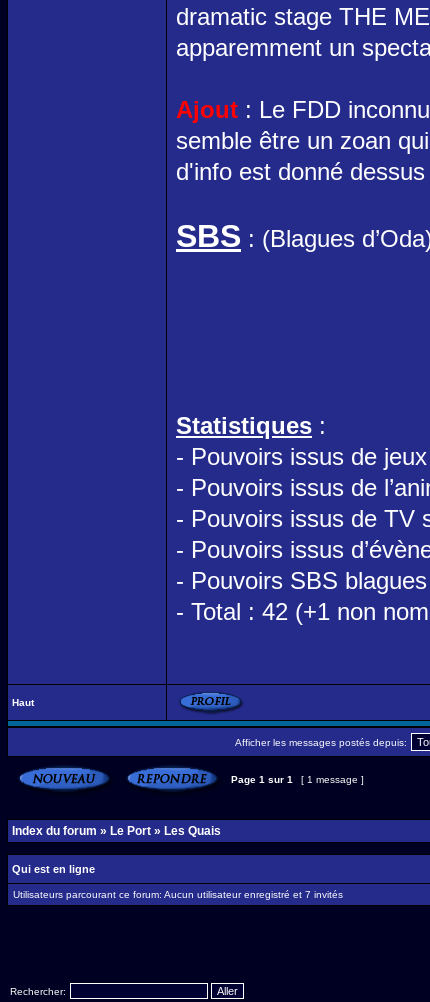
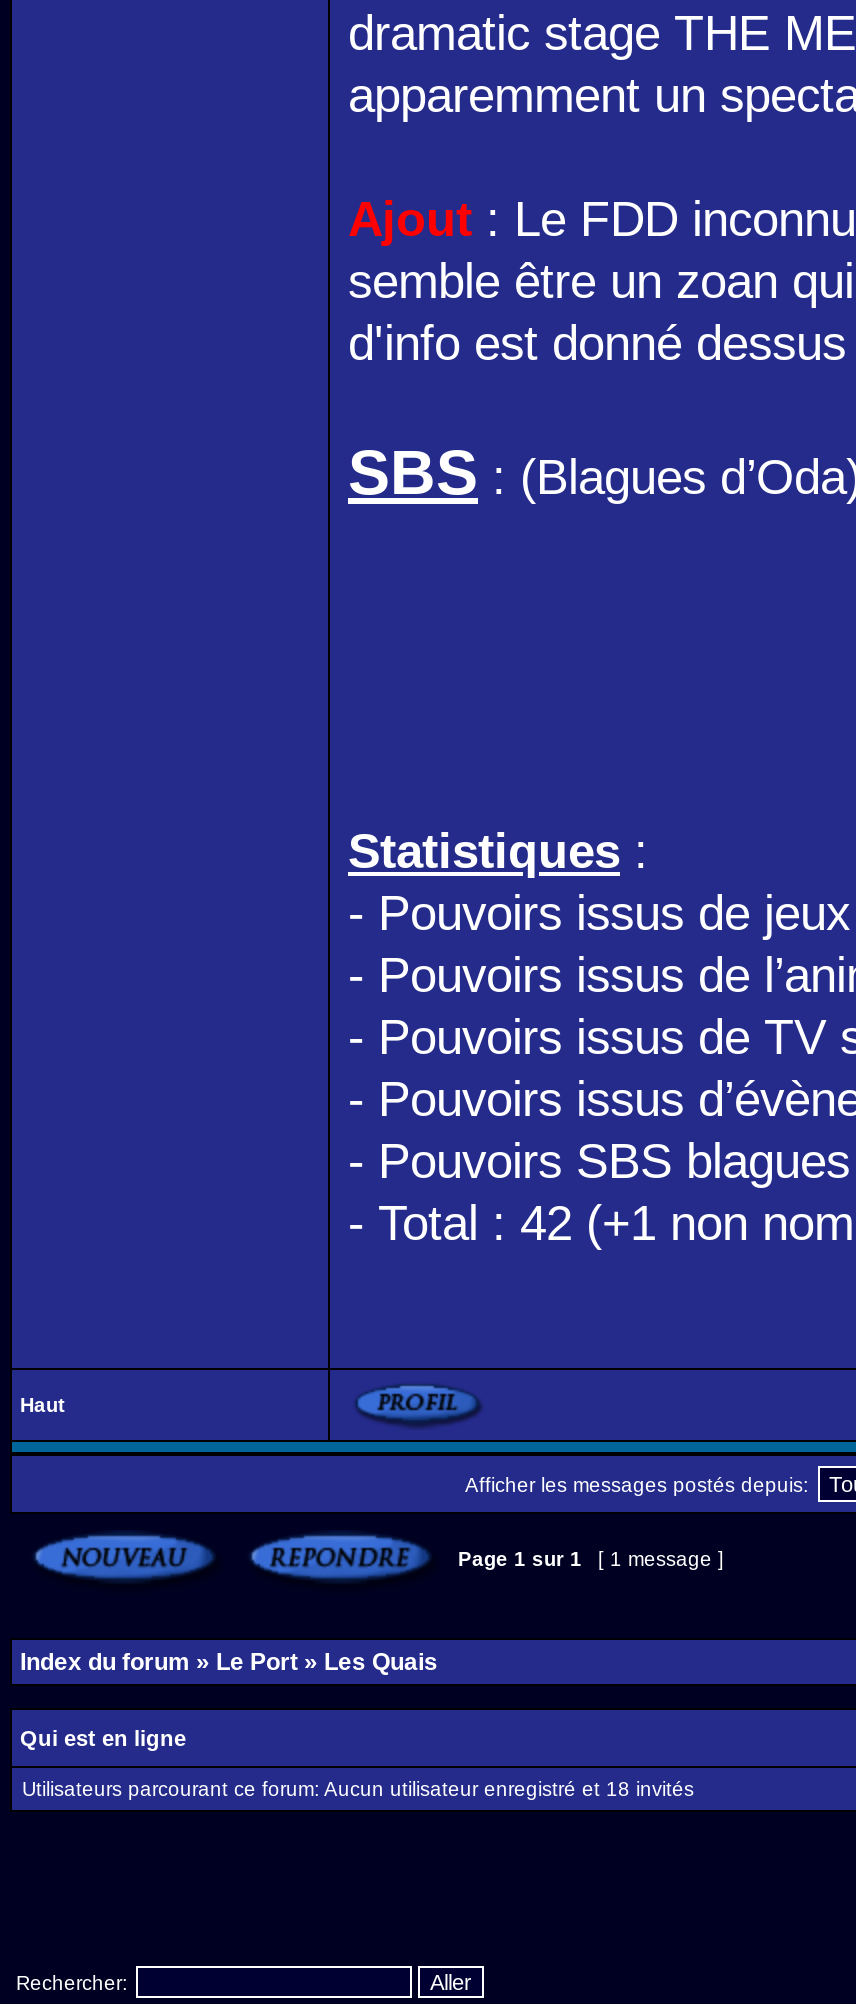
- Utilisateurs parcourant ce forum: Aucun utilisateur enregistré et 7 invités
+ Utilisateurs parcourant ce forum: Aucun utilisateur enregistré et 18 invités
